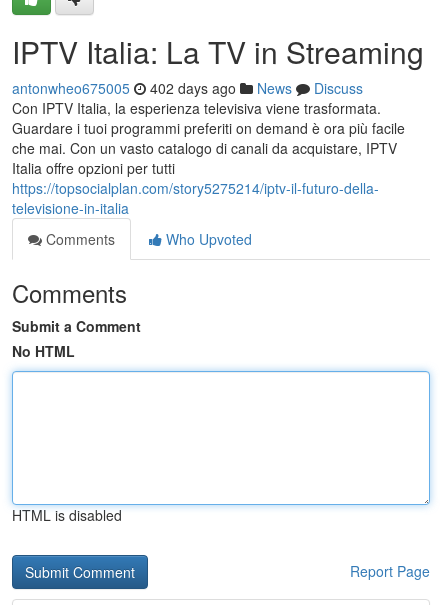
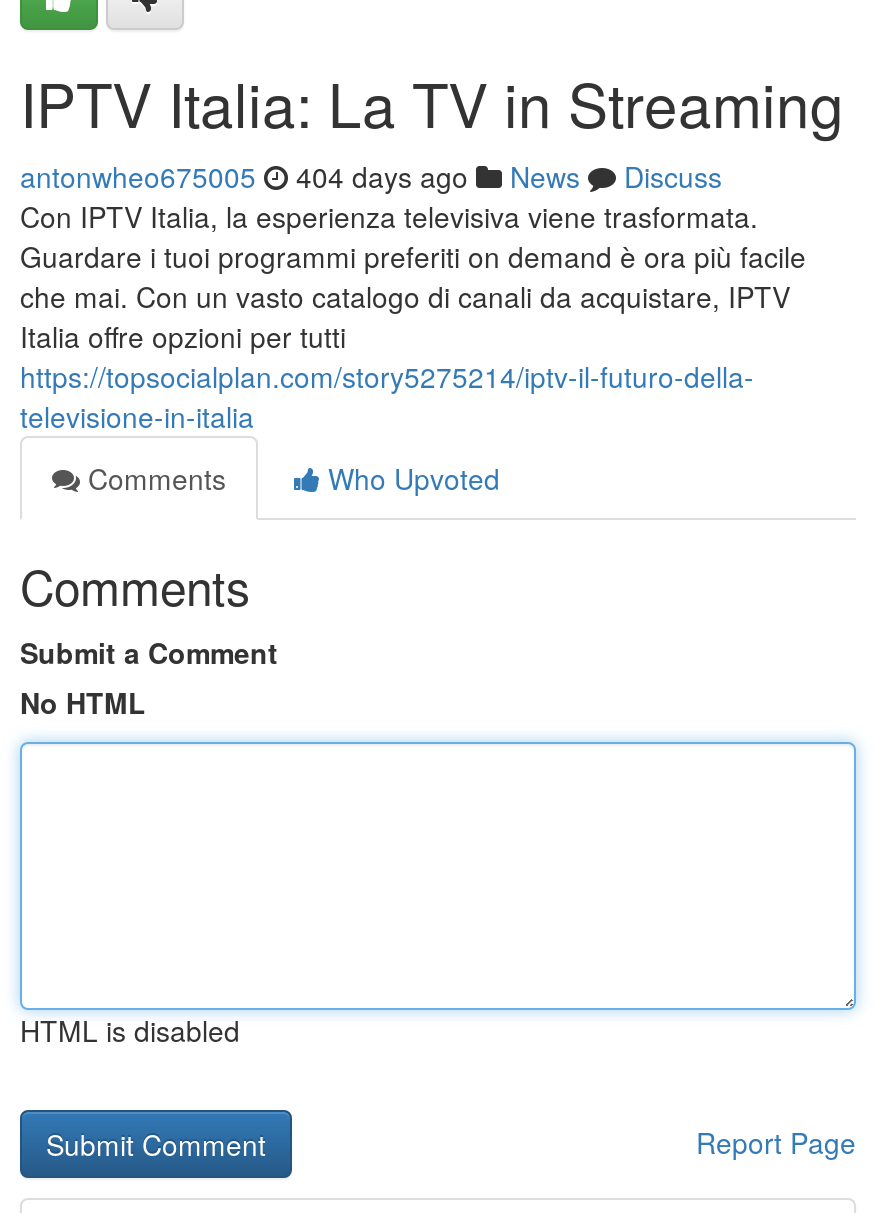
- antonwheo675005 402 days ago News Discuss
+ antonwheo675005 404 days ago News Discuss
